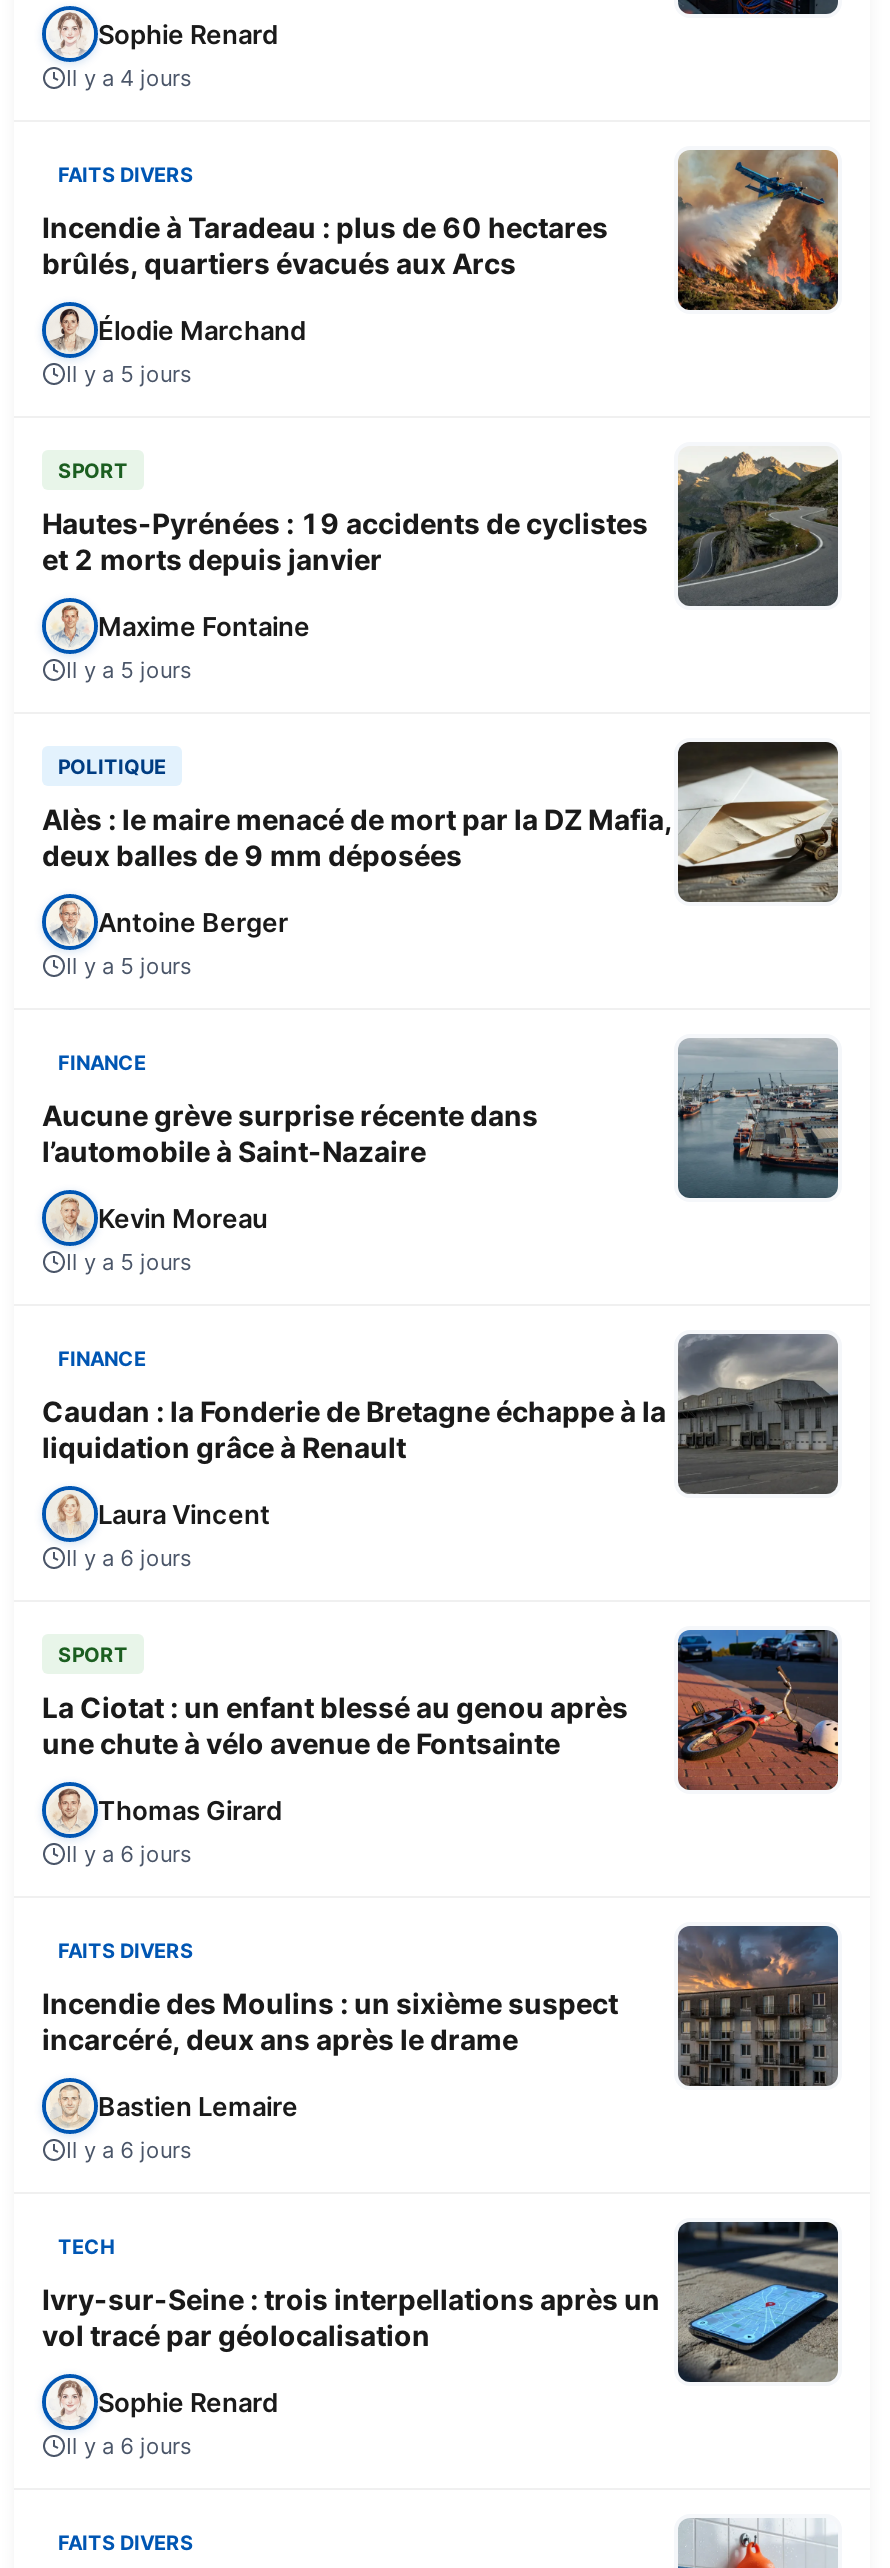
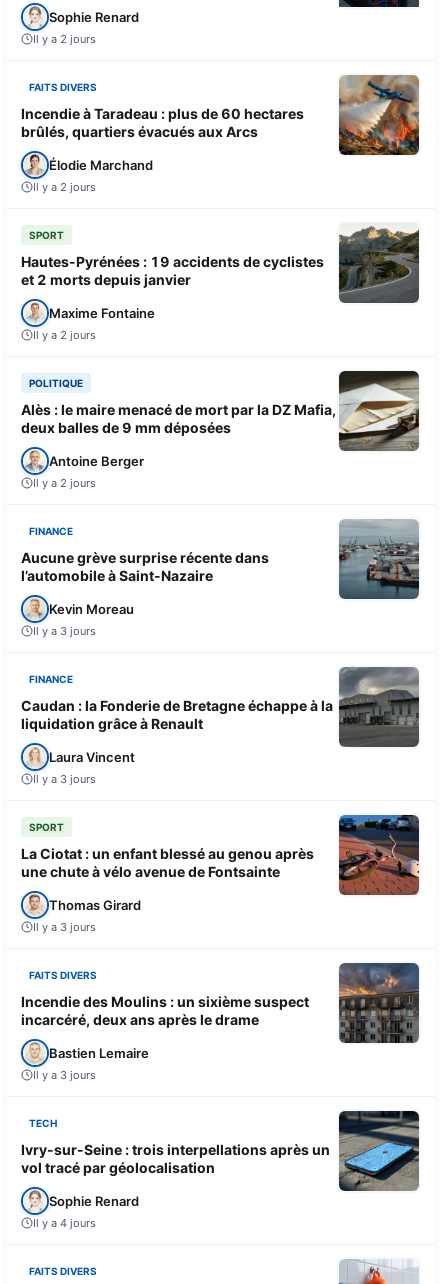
- Il y a 4 jours
+ Il y a 2 jours

- Il y a 5 jours
+ Il y a 2 jours

- Il y a 5 jours
+ Il y a 2 jours

- Il y a 5 jours
+ Il y a 2 jours

- Il y a 5 jours
+ Il y a 3 jours

- Il y a 6 jours
+ Il y a 3 jours

- Il y a 6 jours
+ Il y a 3 jours

- Il y a 6 jours
+ Il y a 3 jours

- Il y a 6 jours
+ Il y a 4 jours
